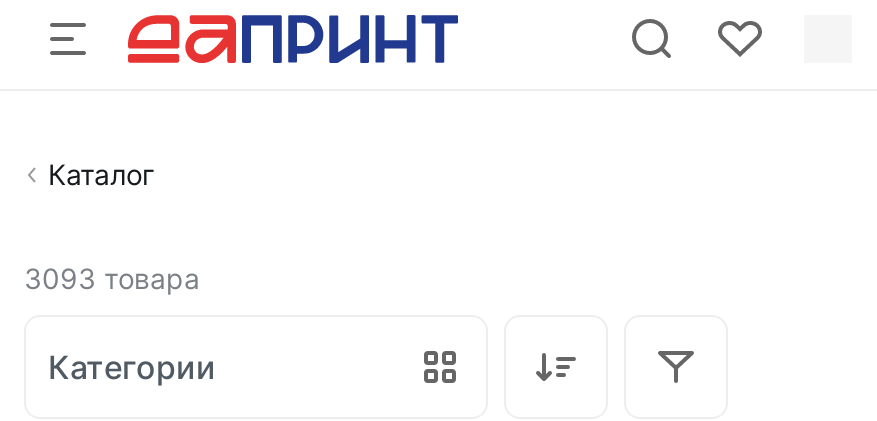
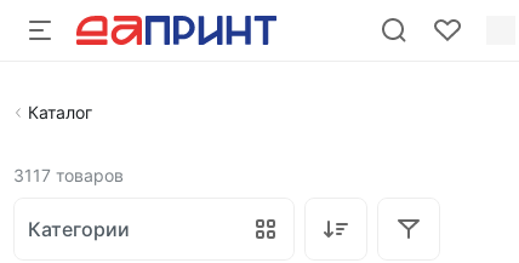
- 3093 товара
+ 3117 товаров
